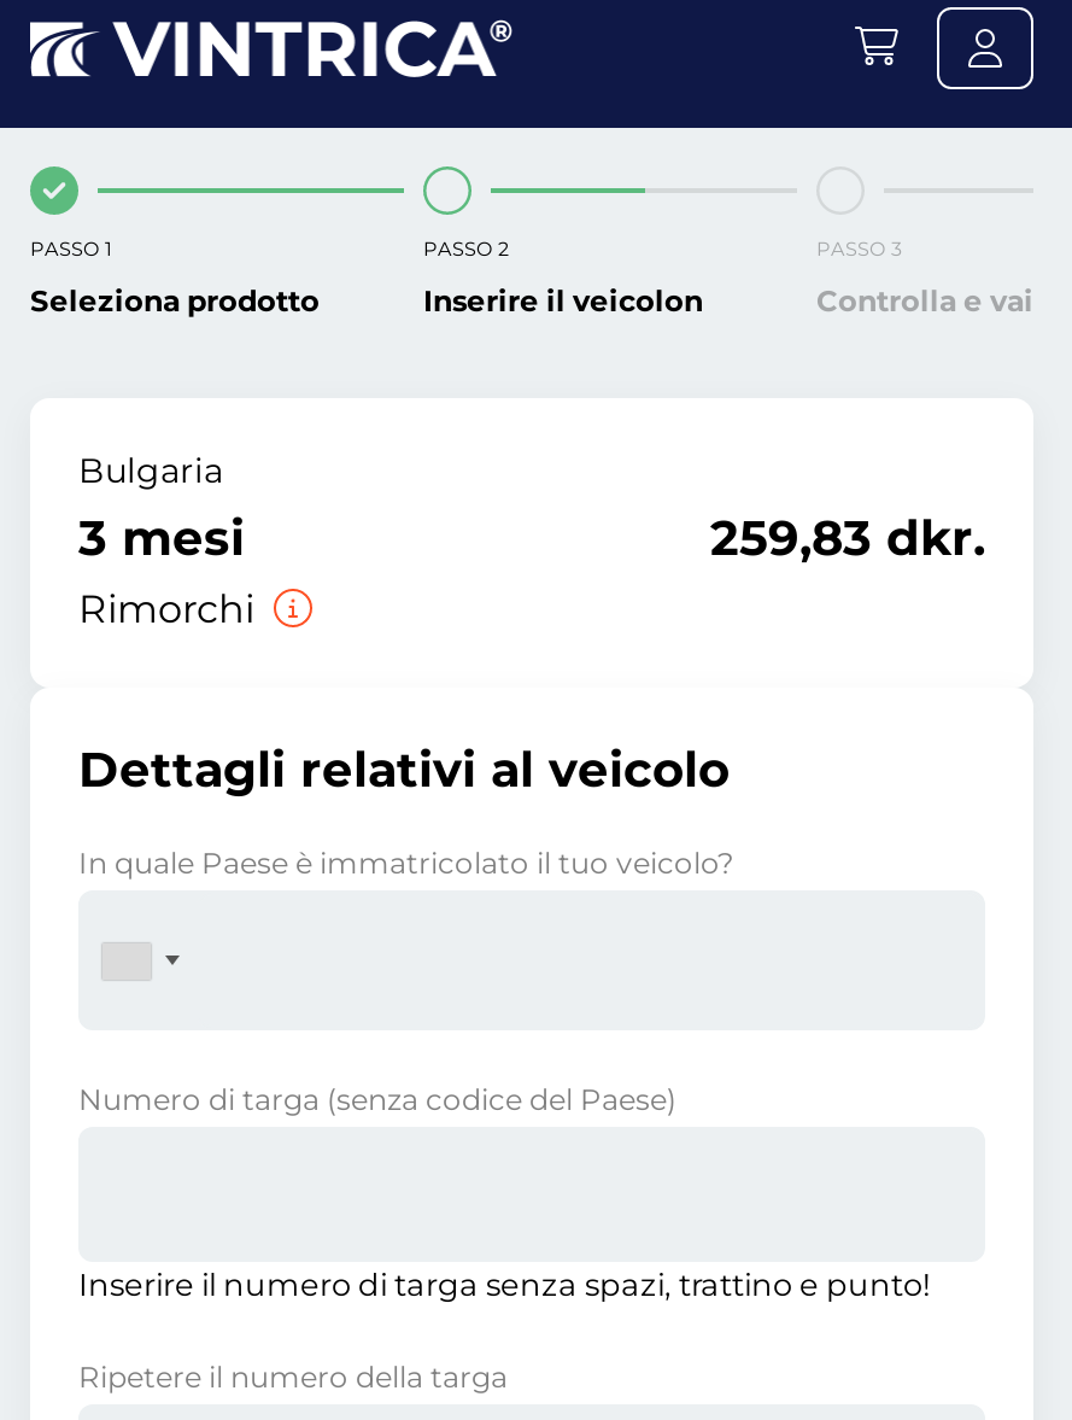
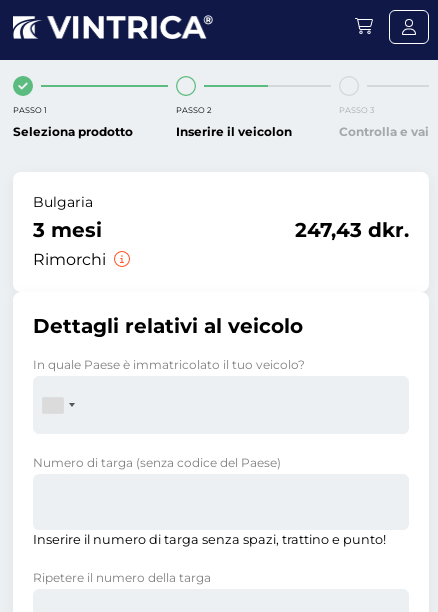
- 259,83 dkr.
+ 247,43 dkr.
